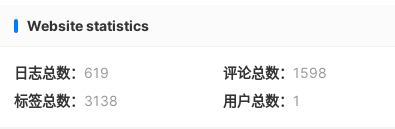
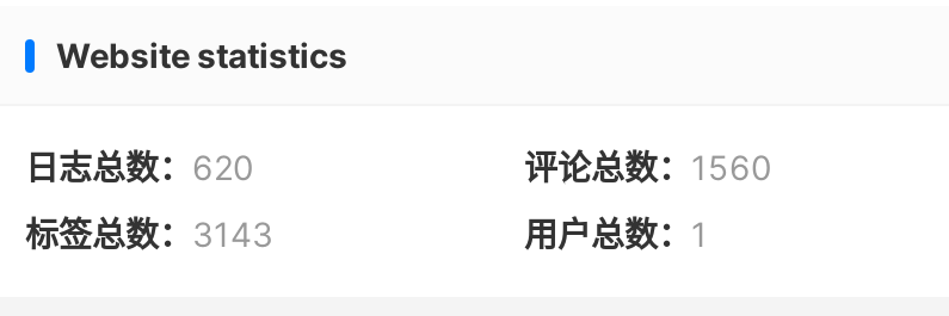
- 日志总数：619
+ 日志总数：620

- 评论总数：1598
+ 评论总数：1560

- 标签总数：3138
+ 标签总数：3143
